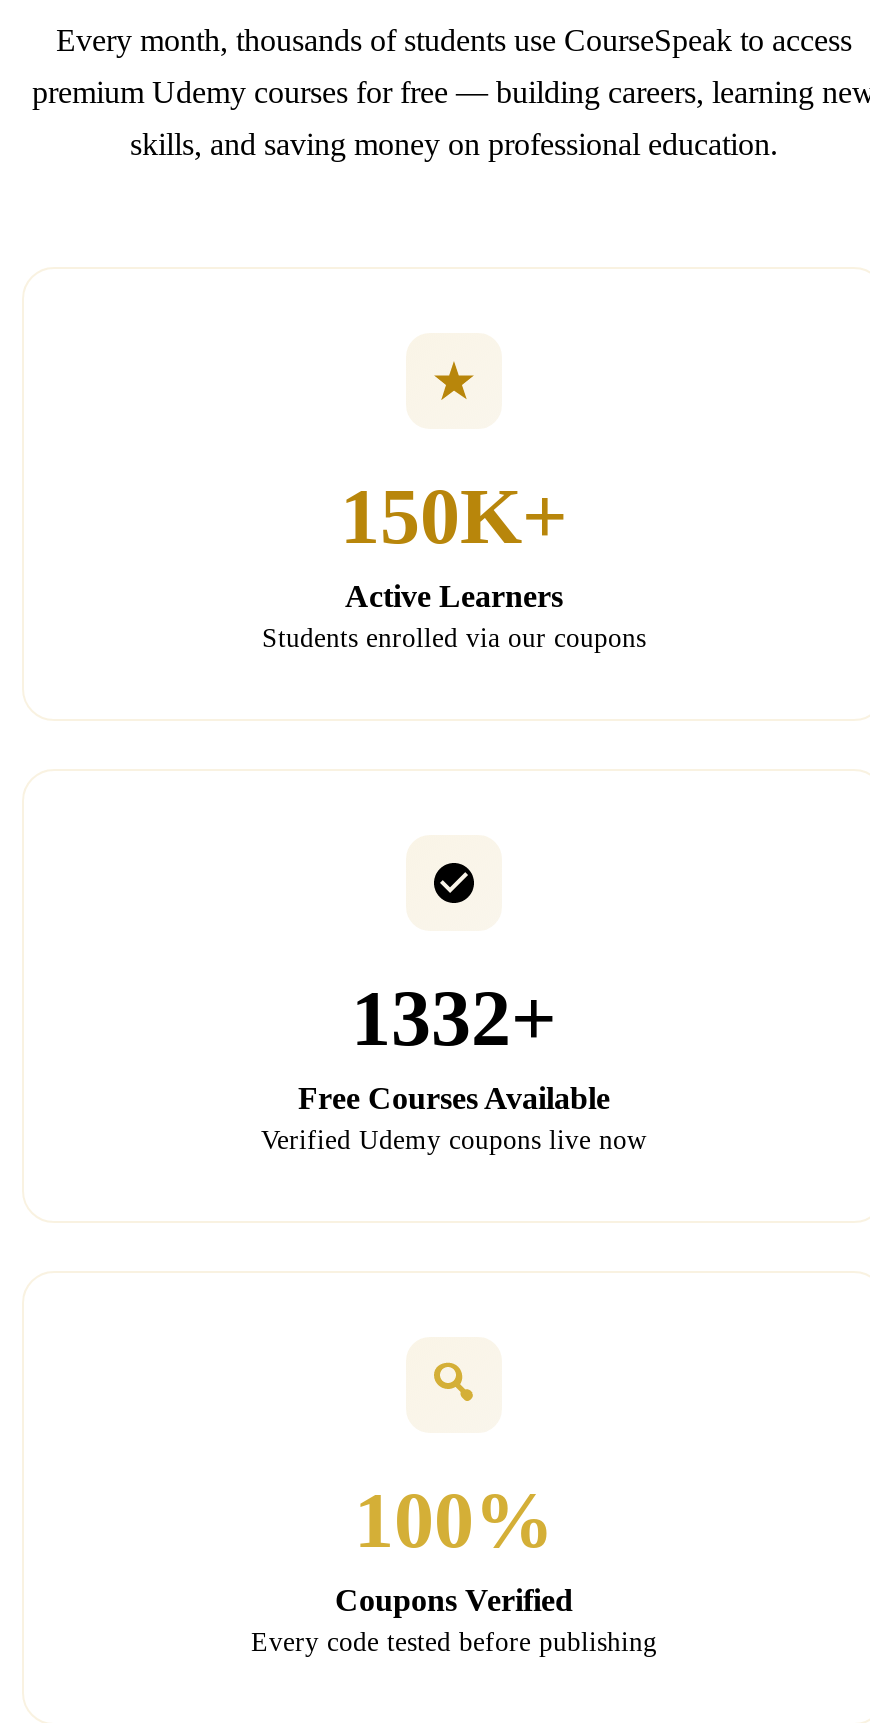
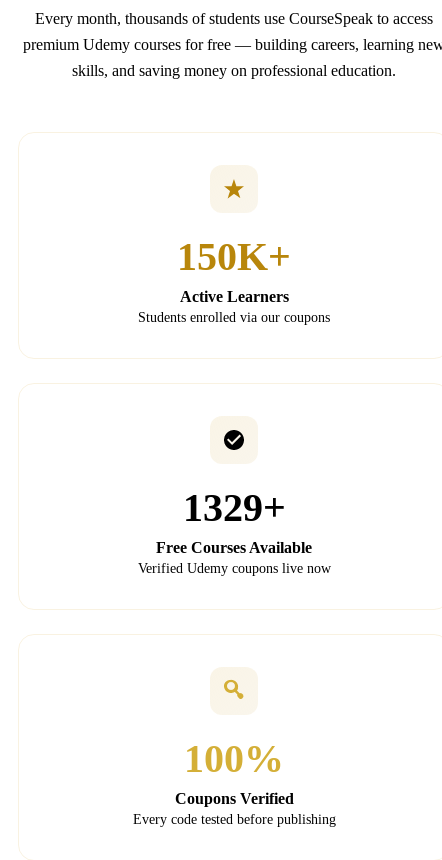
- 1332+
+ 1329+
